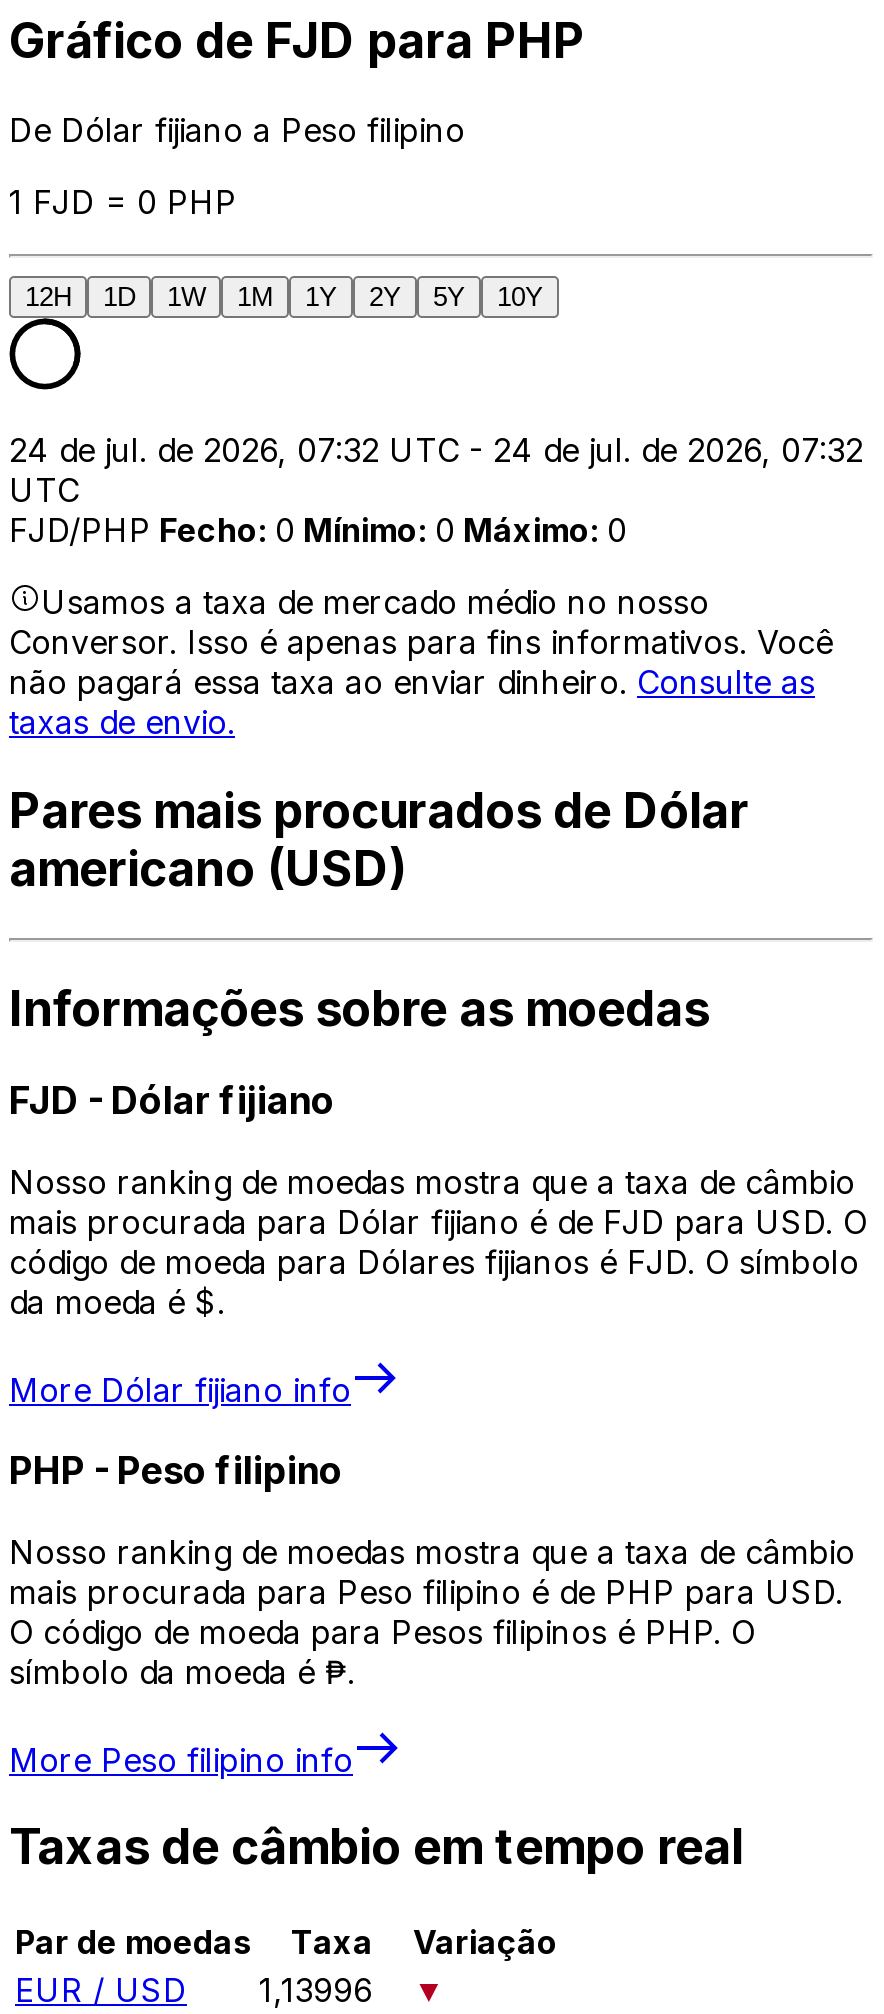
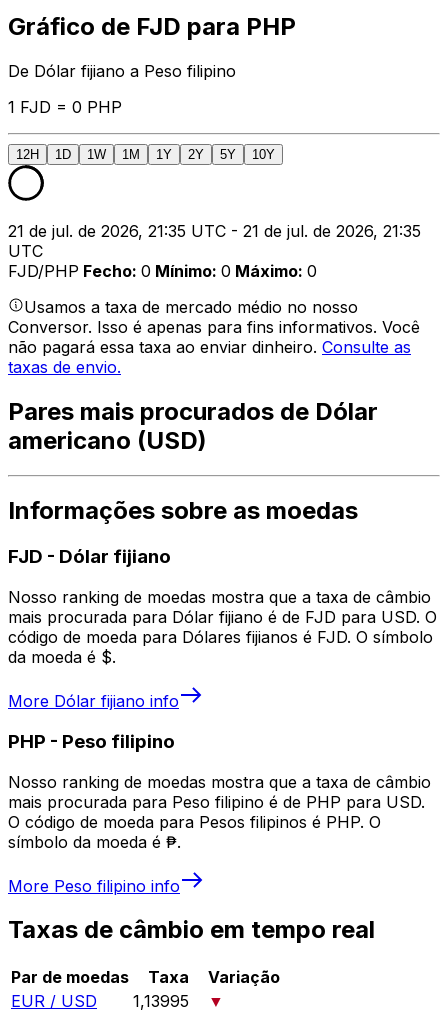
- 24 de jul. de 2026, 07:32 UTC - 24 de jul. de 2026, 07:32
+ 21 de jul. de 2026, 21:35 UTC - 21 de jul. de 2026, 21:35

- 1,13996
+ 1,13995
